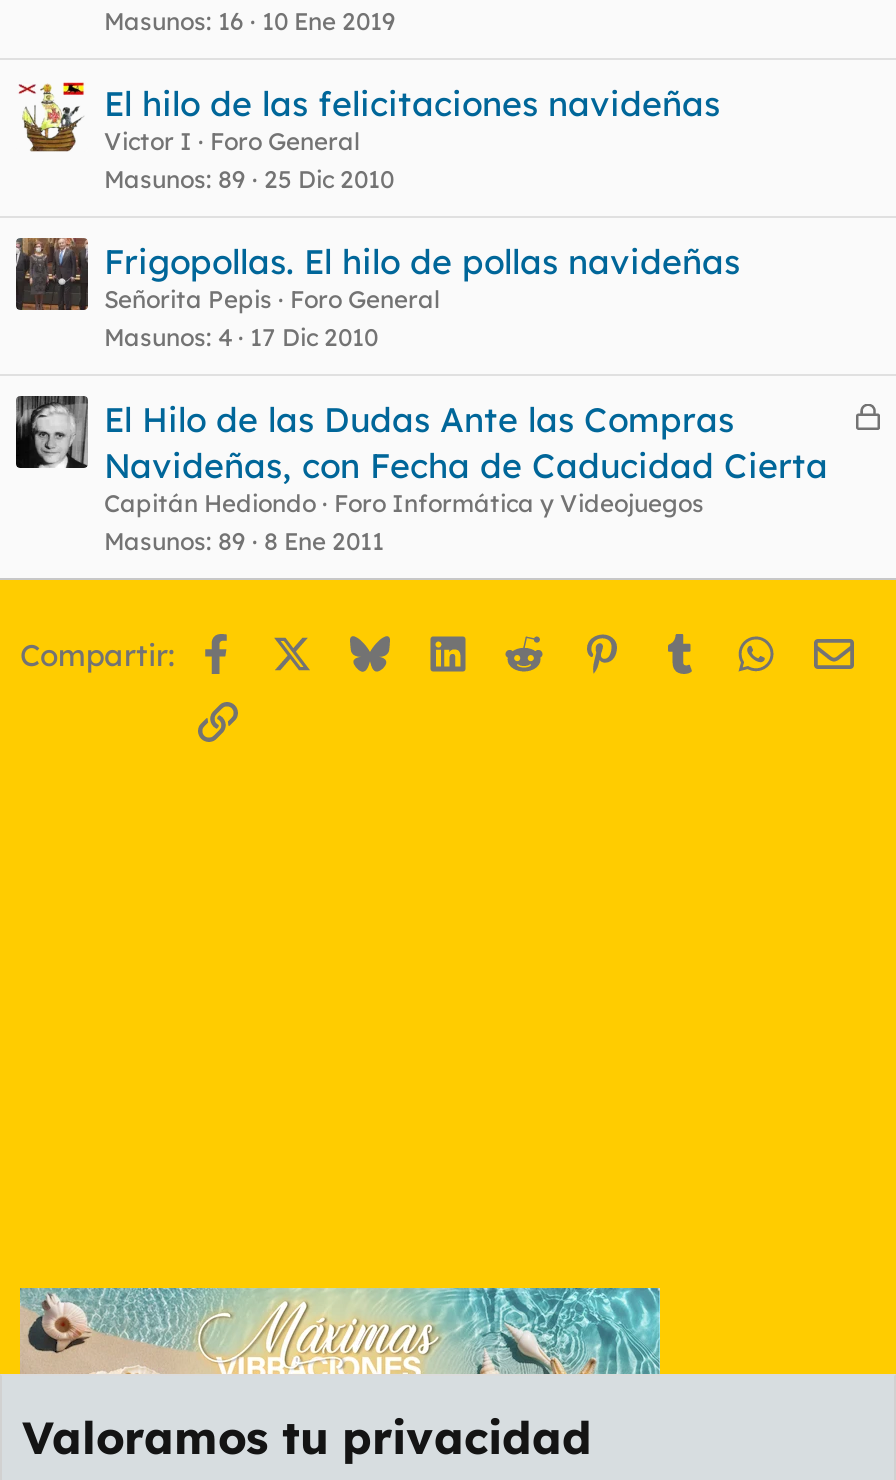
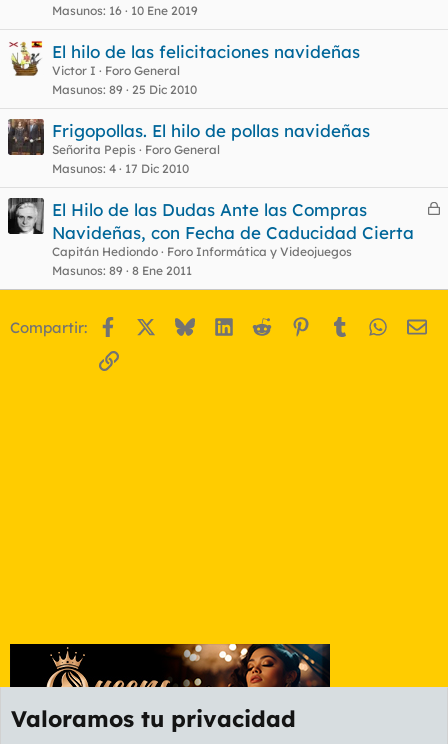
- [image]
+ [image]
